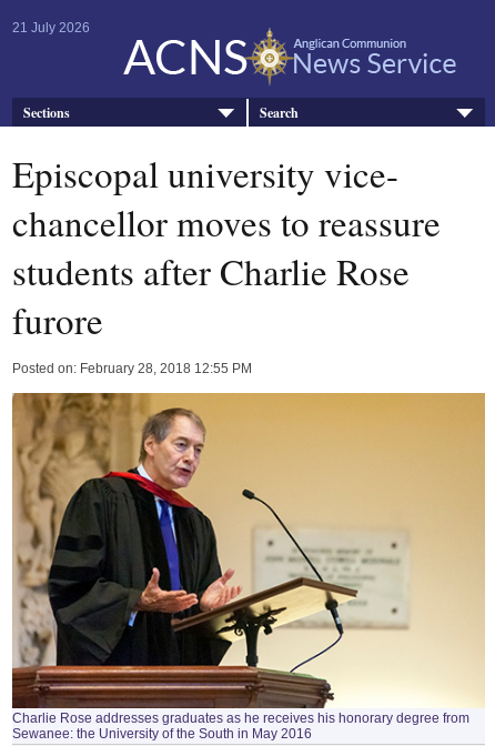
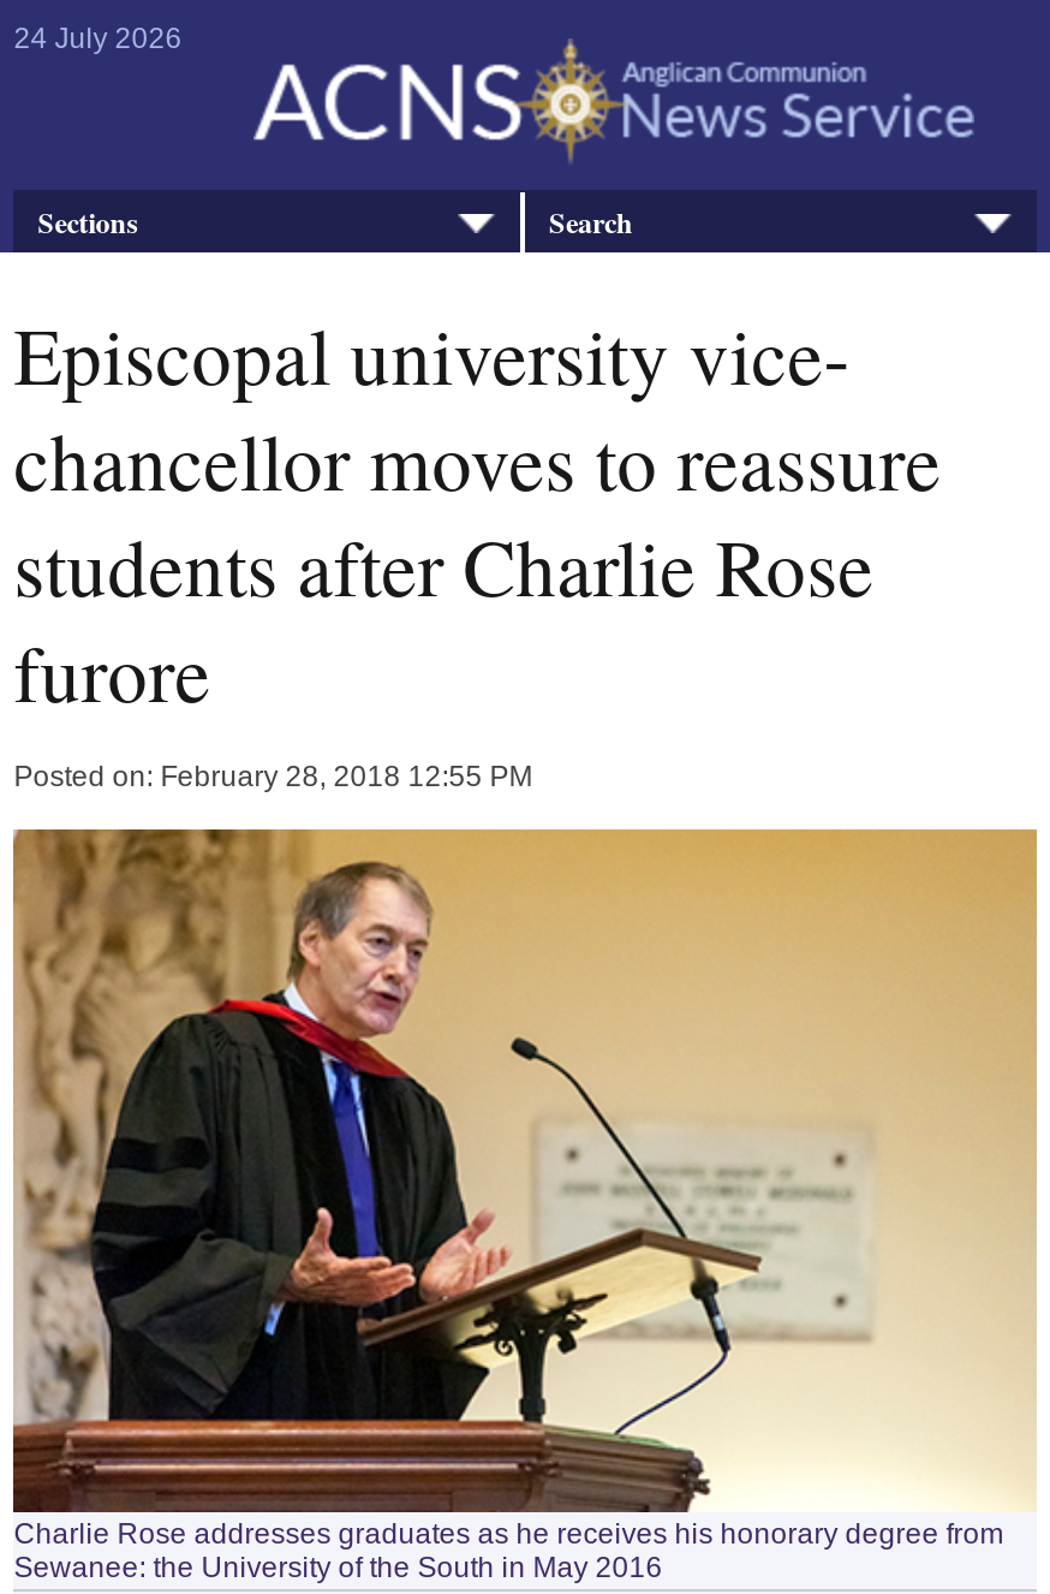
- 21 July 2026
+ 24 July 2026
